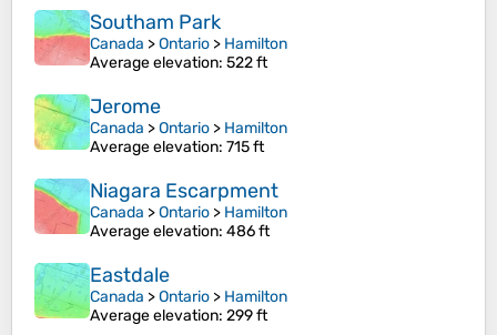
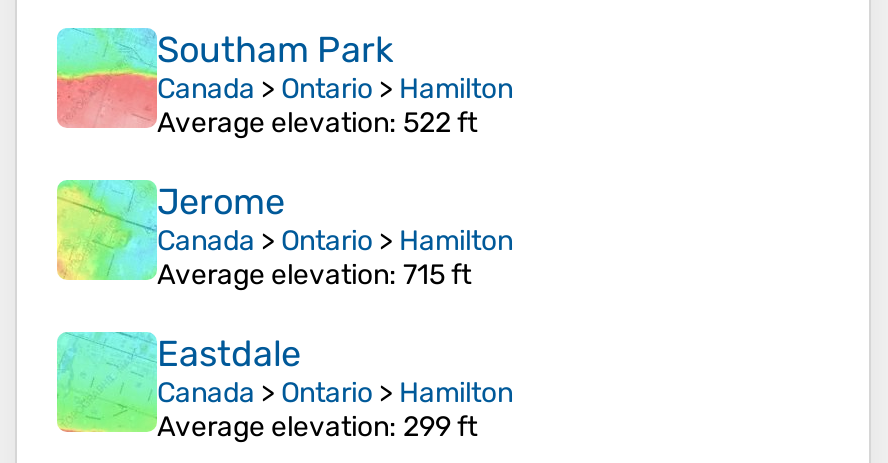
- [image]
- Niagara Escarpment
- Canada > Ontario > Hamilton
- Average elevation: 486 ft
